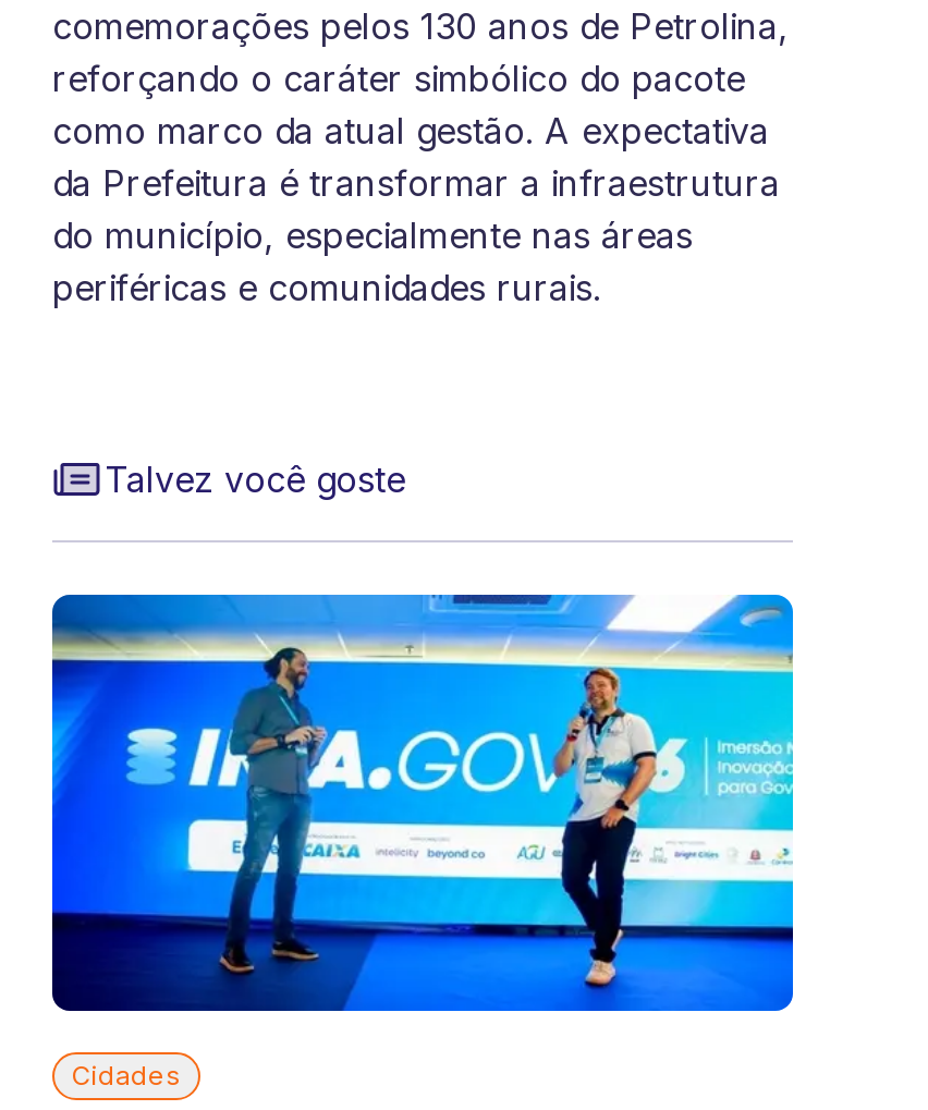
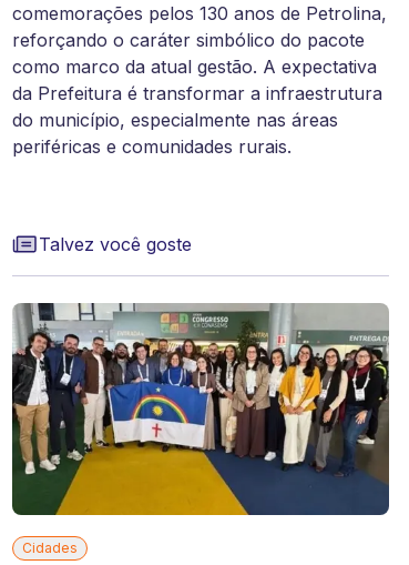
- [image]
+ [image]
